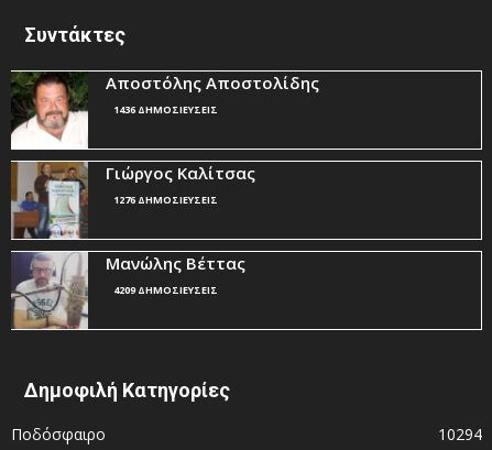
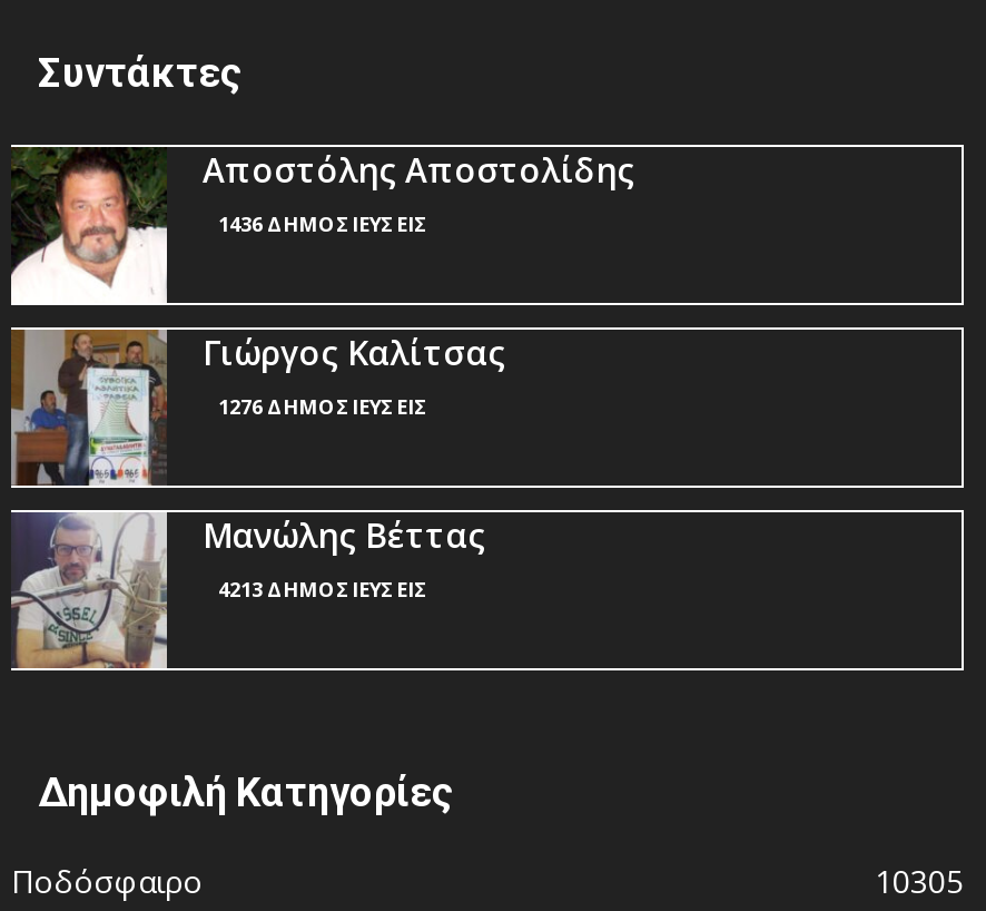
- 4209 ΔΗΜΟΣΙΕΥΣΕΙΣ
+ 4213 ΔΗΜΟΣΙΕΥΣΕΙΣ

- 10294
+ 10305
